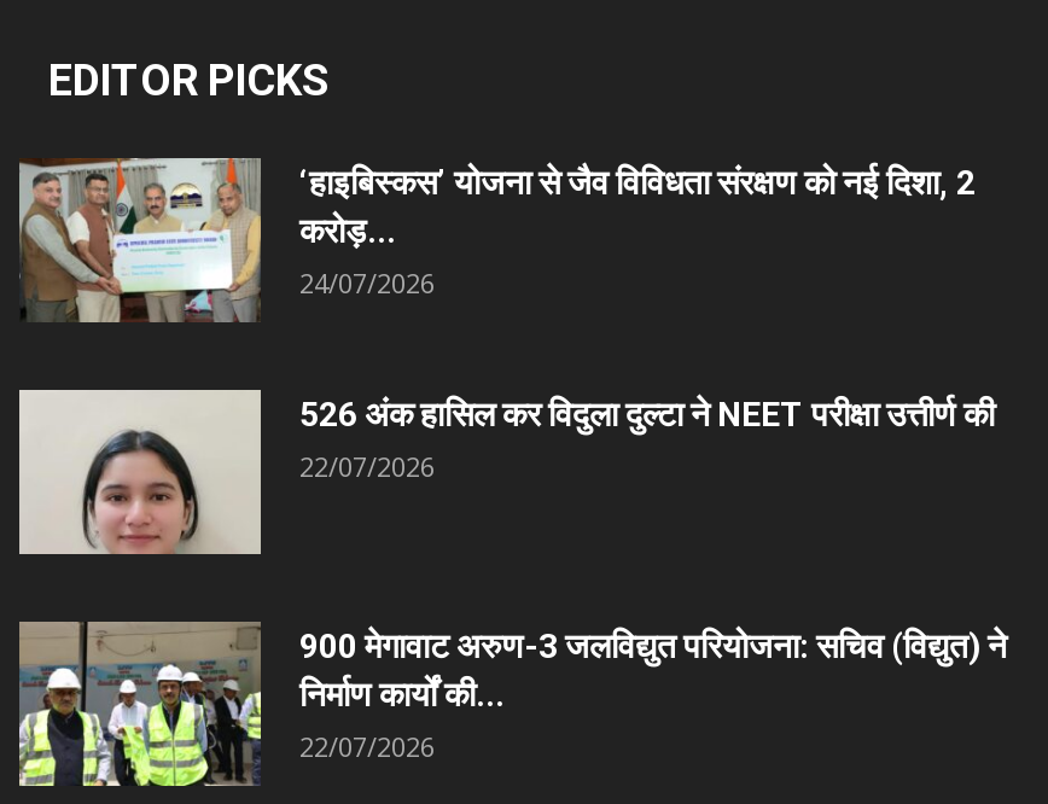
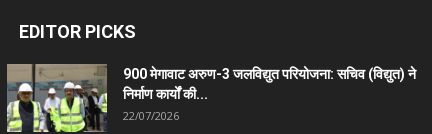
- [image]
- ‘हाइबिस्कस’ योजना से जैव विविधता संरक्षण को नई दिशा, 2
- करोड़...
- 24/07/2026
- 526 अंक हासिल कर विदुला दुल्टा ने NEET परीक्षा उत्तीर्ण की
- 22/07/2026

- [image]
